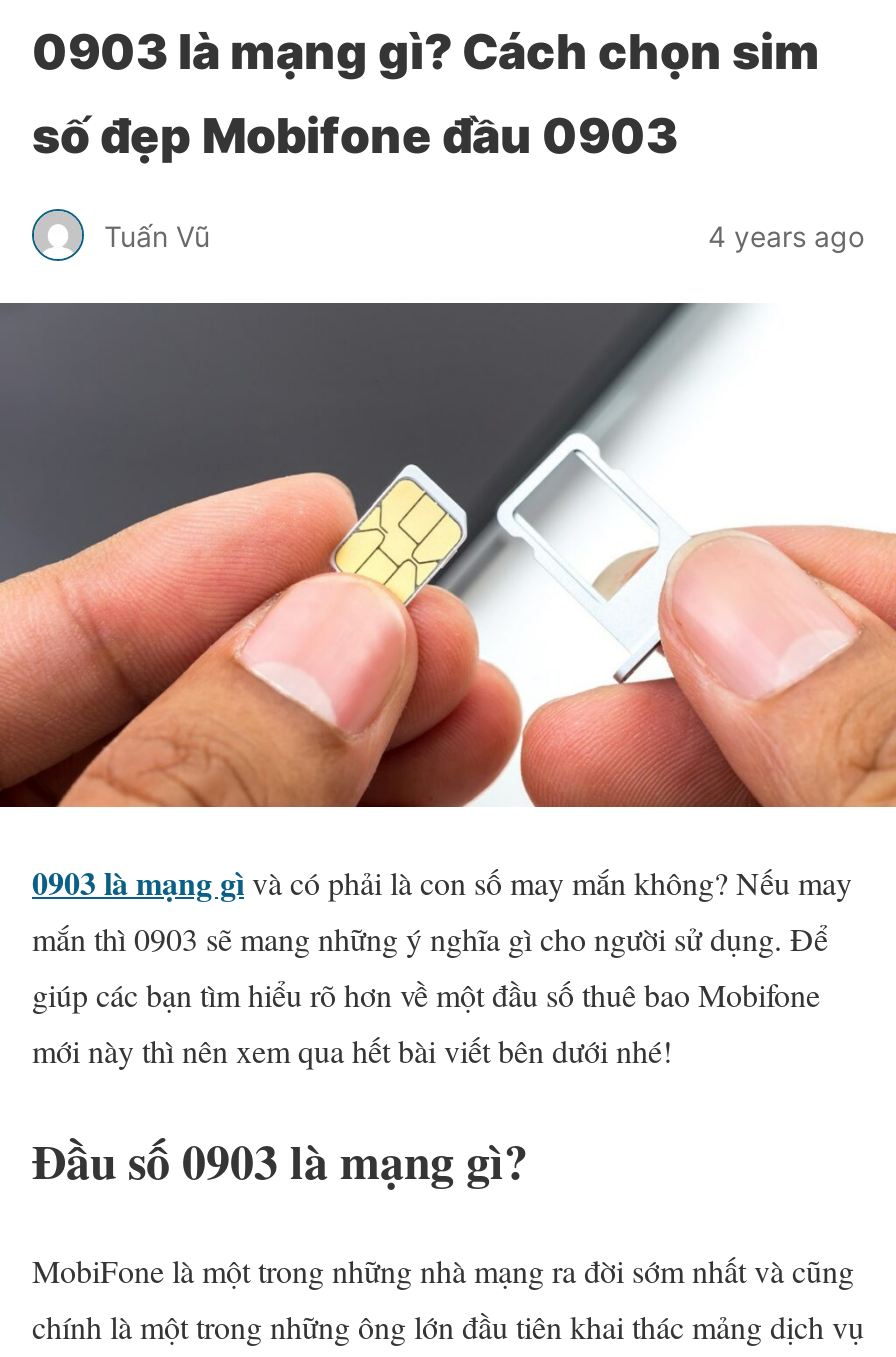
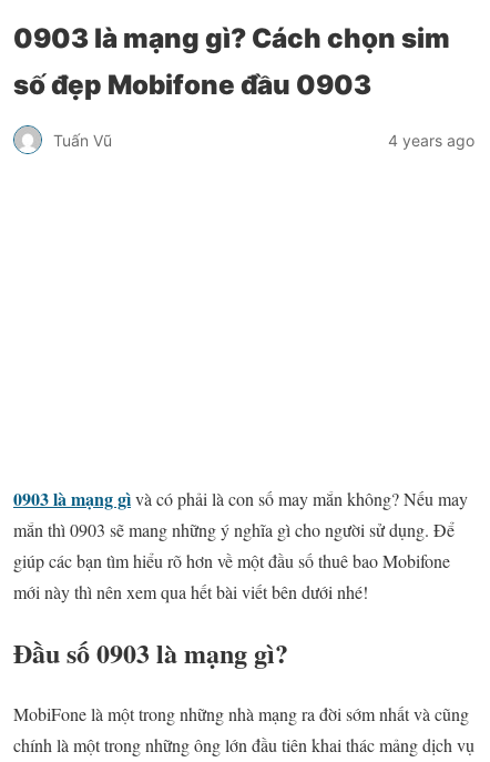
- [image]
